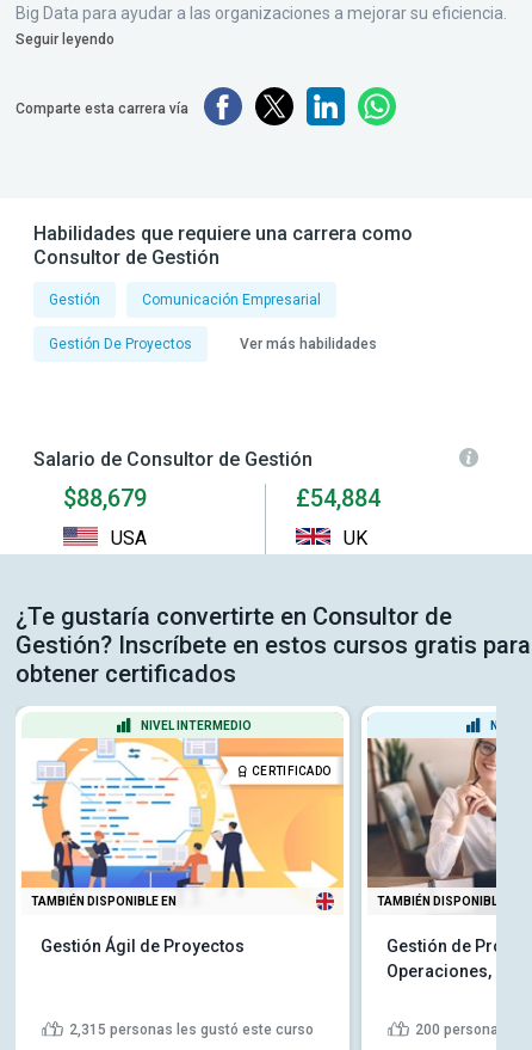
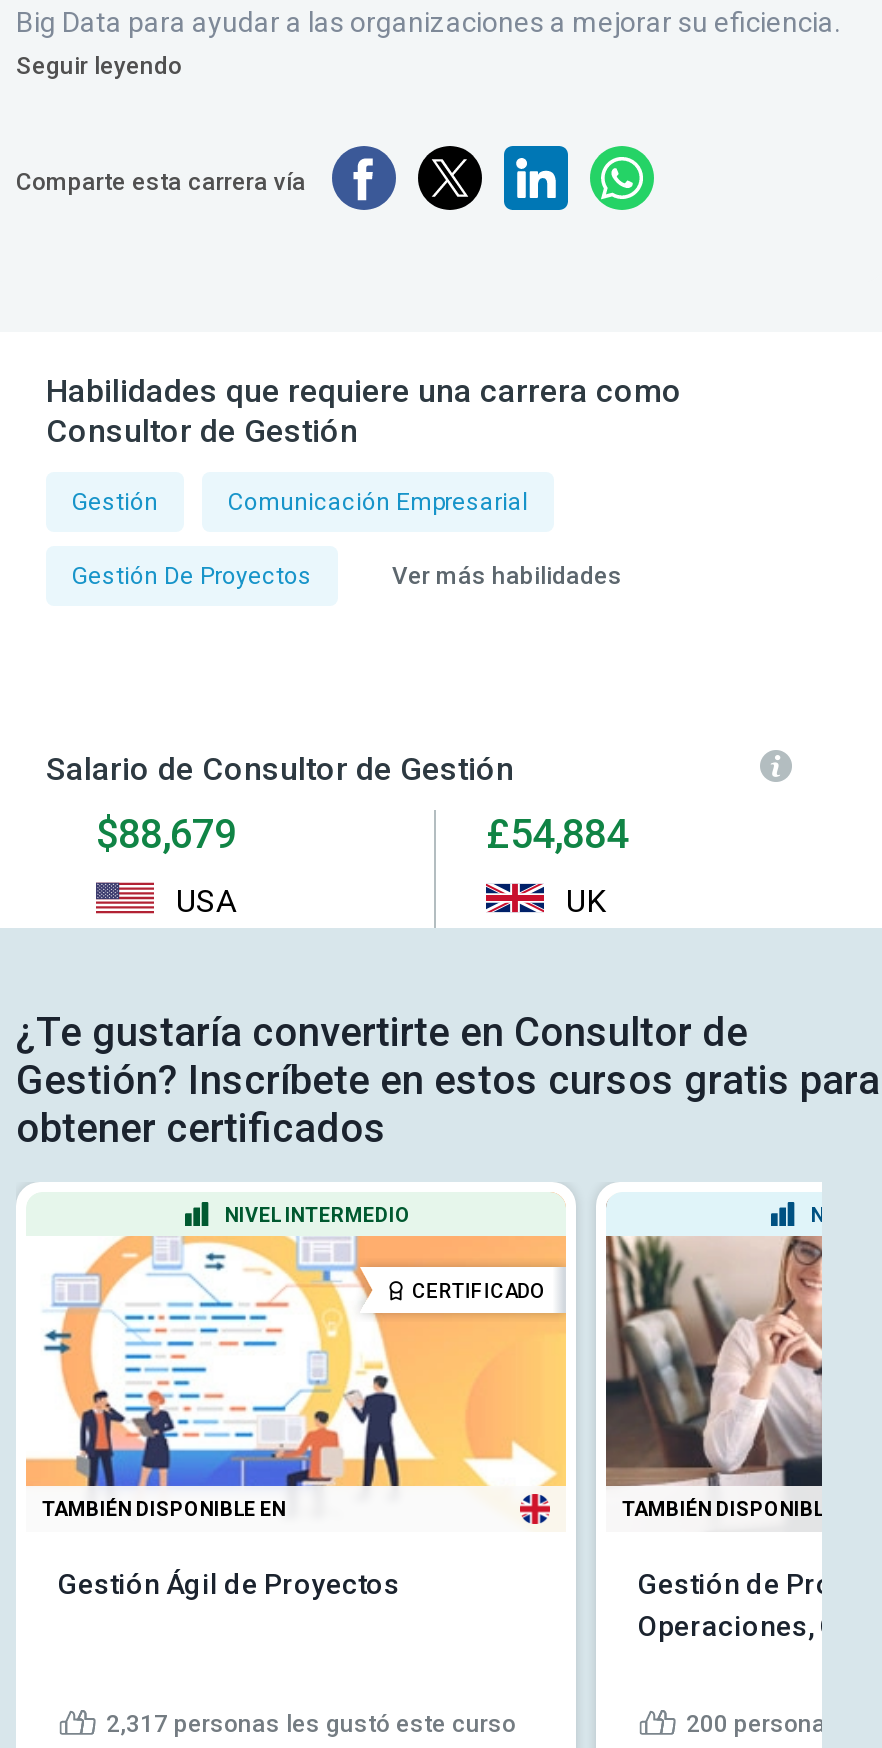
- 2,315 personas les gustó este curso
+ 2,317 personas les gustó este curso
